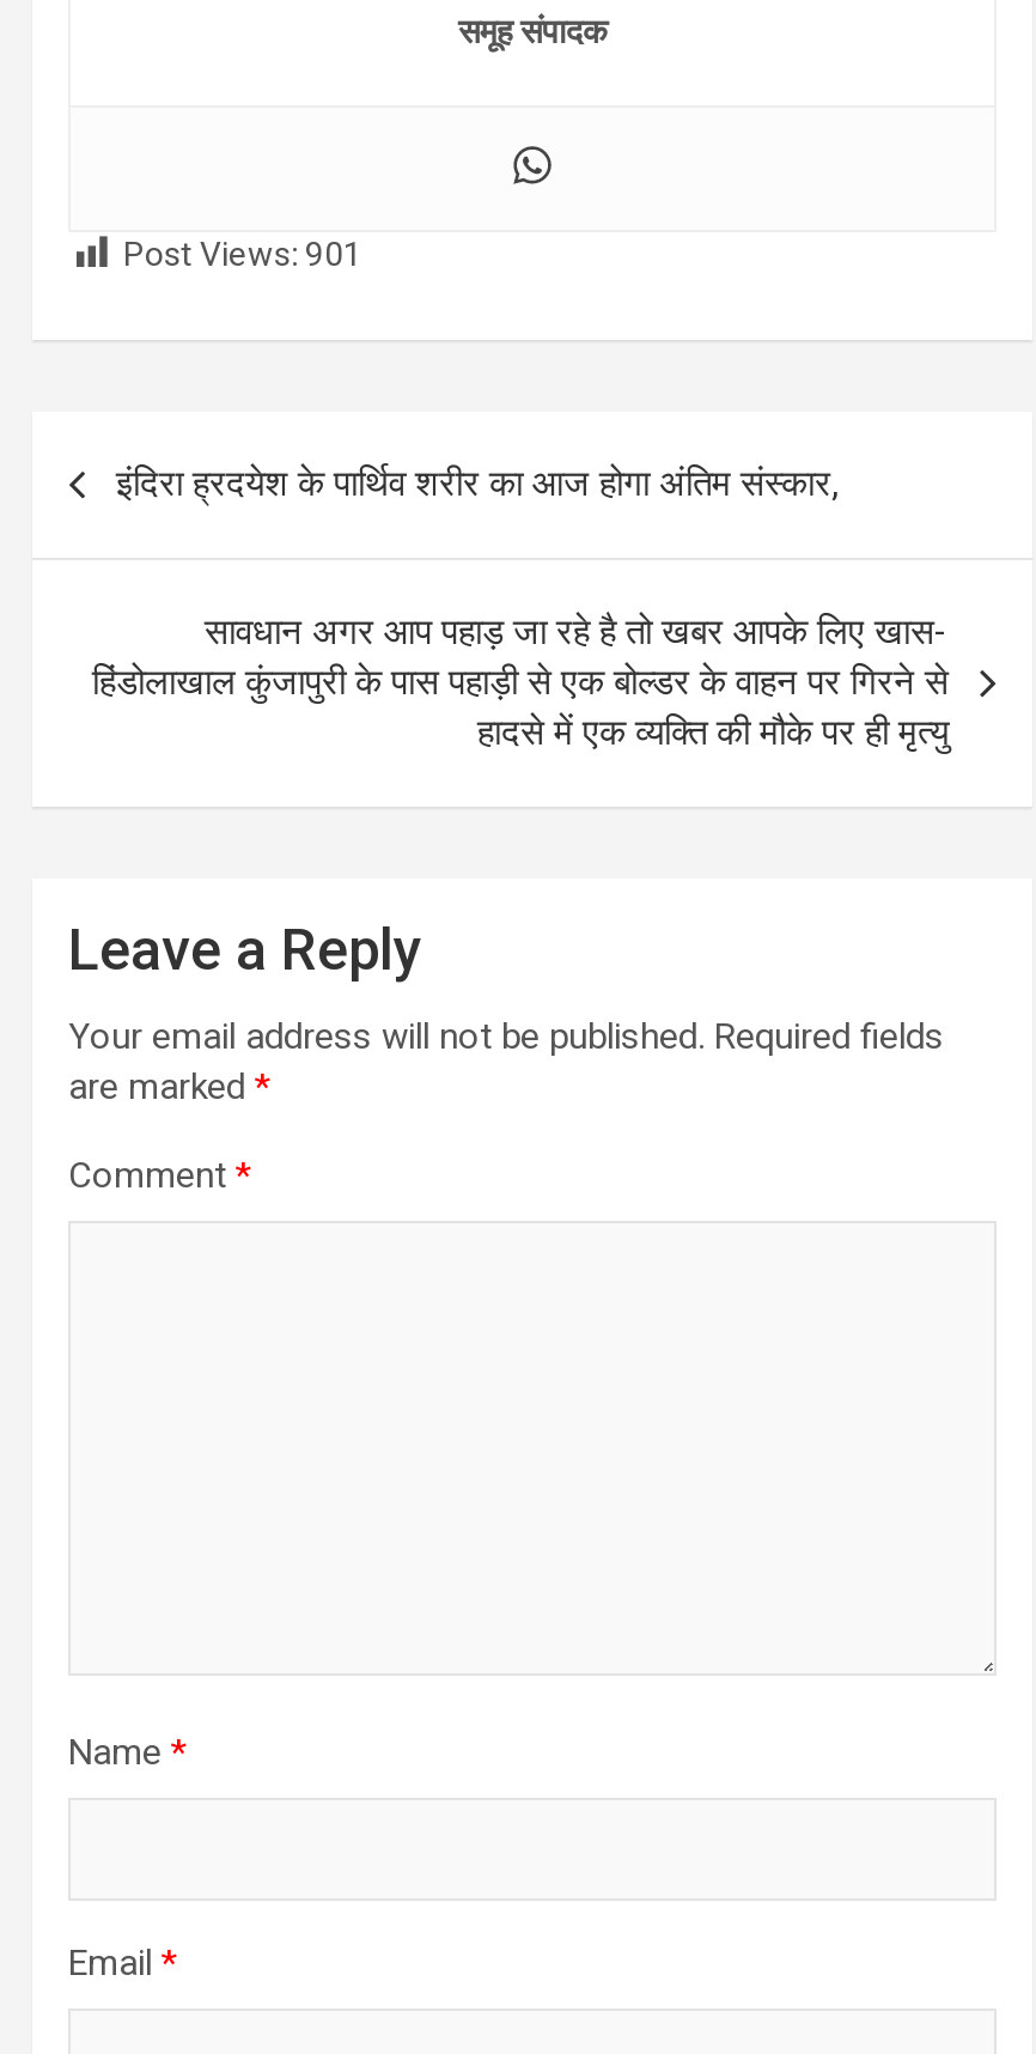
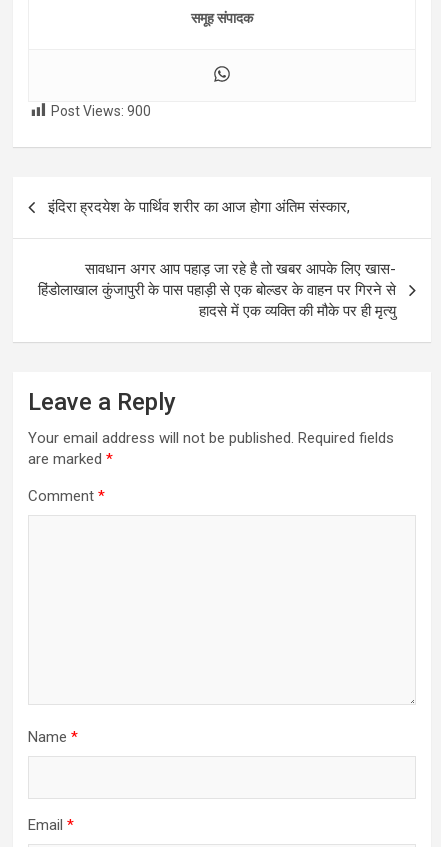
- Post Views: 901
+ Post Views: 900
